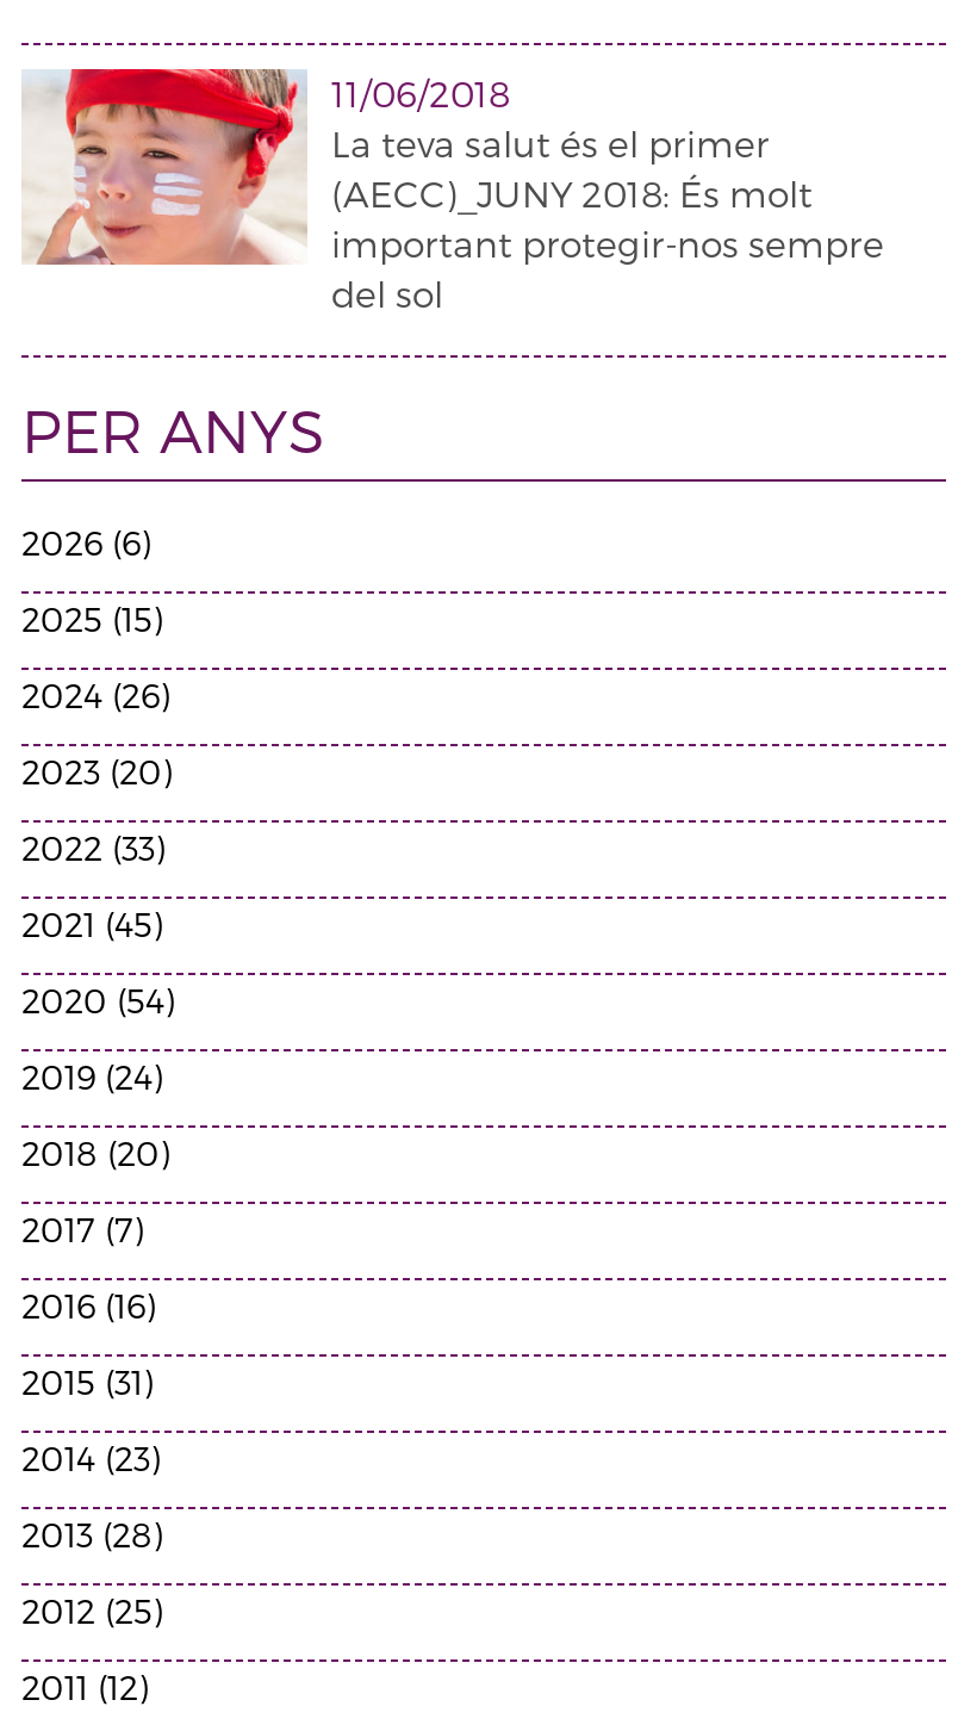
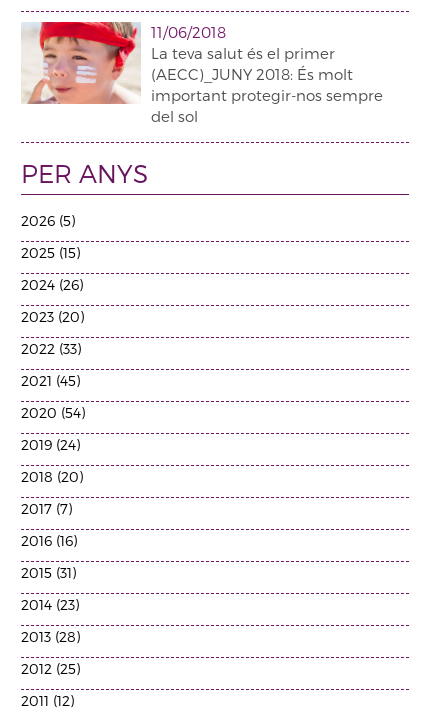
- 2026 (6)
+ 2026 (5)
